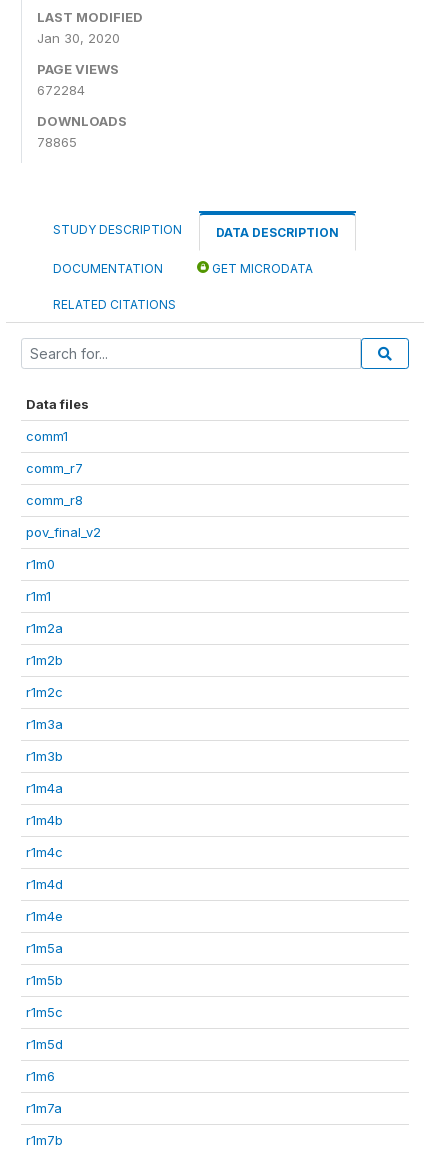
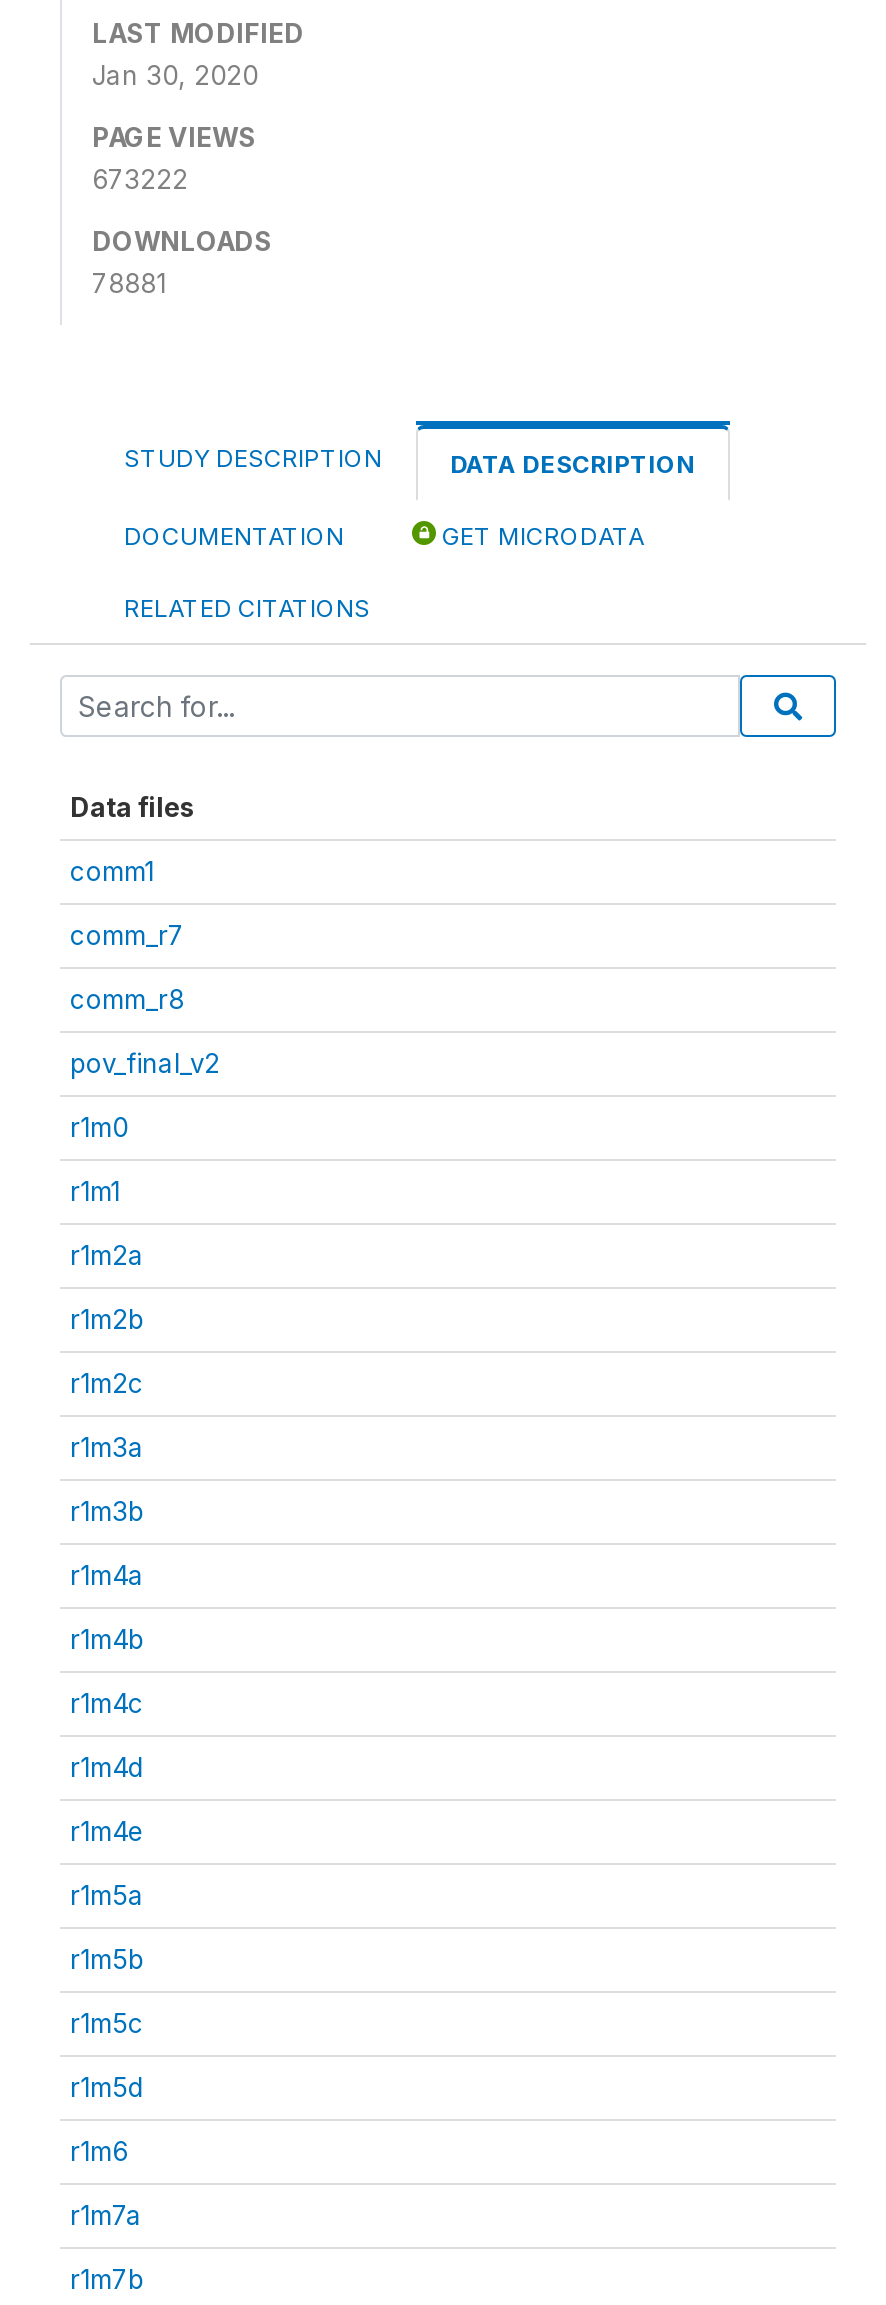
- 672284
+ 673222

- 78865
+ 78881
